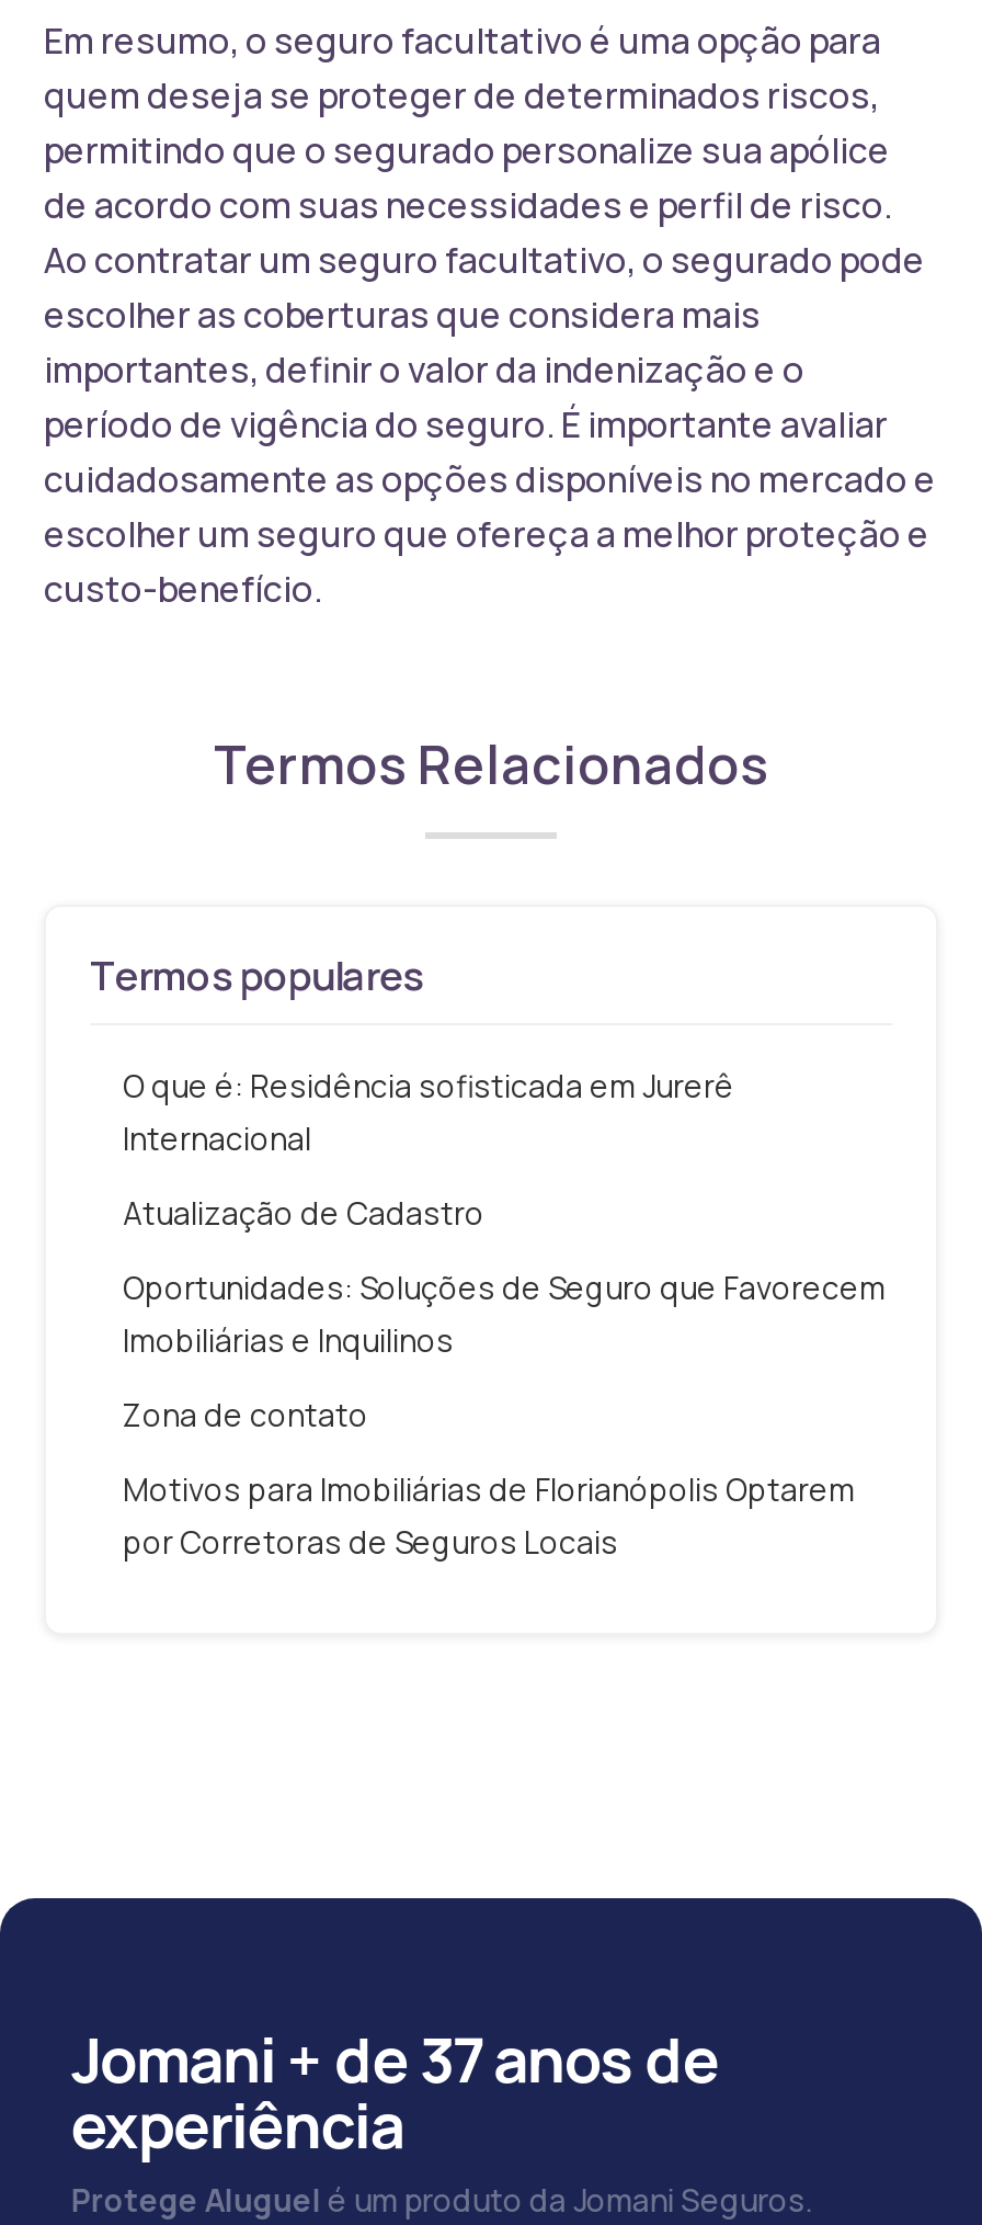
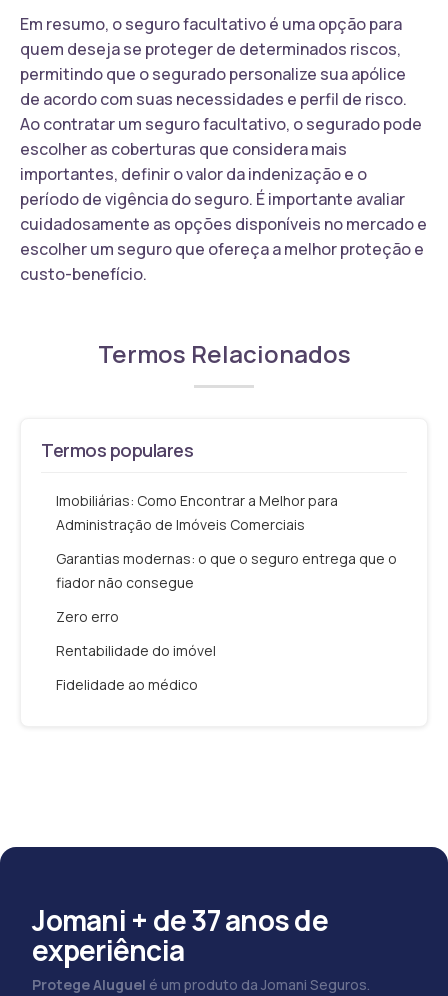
- O que é: Residência sofisticada em Jurerê
- Internacional
+ Imobiliárias: Como Encontrar a Melhor para
+ Administração de Imóveis Comerciais

- Atualização de Cadastro
+ Garantias modernas: o que o seguro entrega que o
+ fiador não consegue

- Oportunidades: Soluções de Seguro que Favorecem
- Imobiliárias e Inquilinos
+ Zero erro

- Zona de contato
+ Rentabilidade do imóvel

- Motivos para Imobiliárias de Florianópolis Optarem
- por Corretoras de Seguros Locais
+ Fidelidade ao médico
